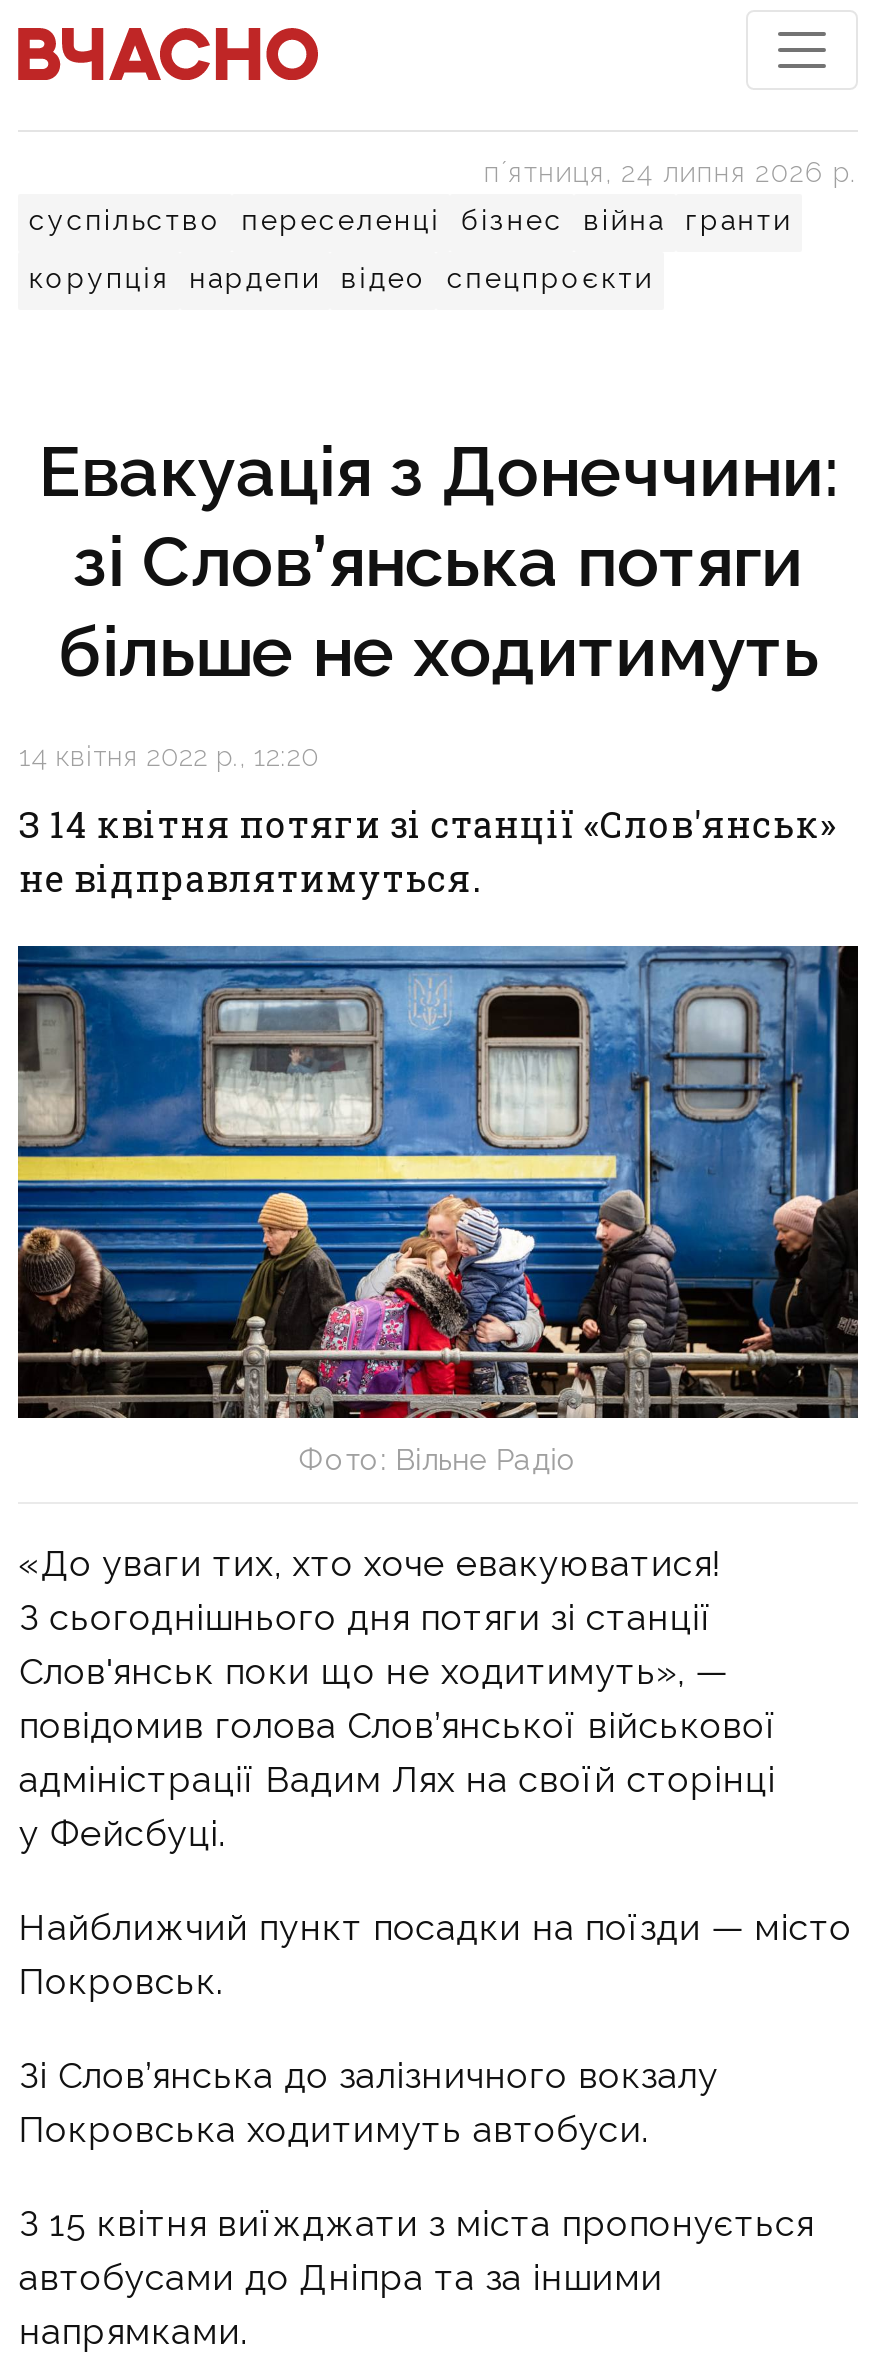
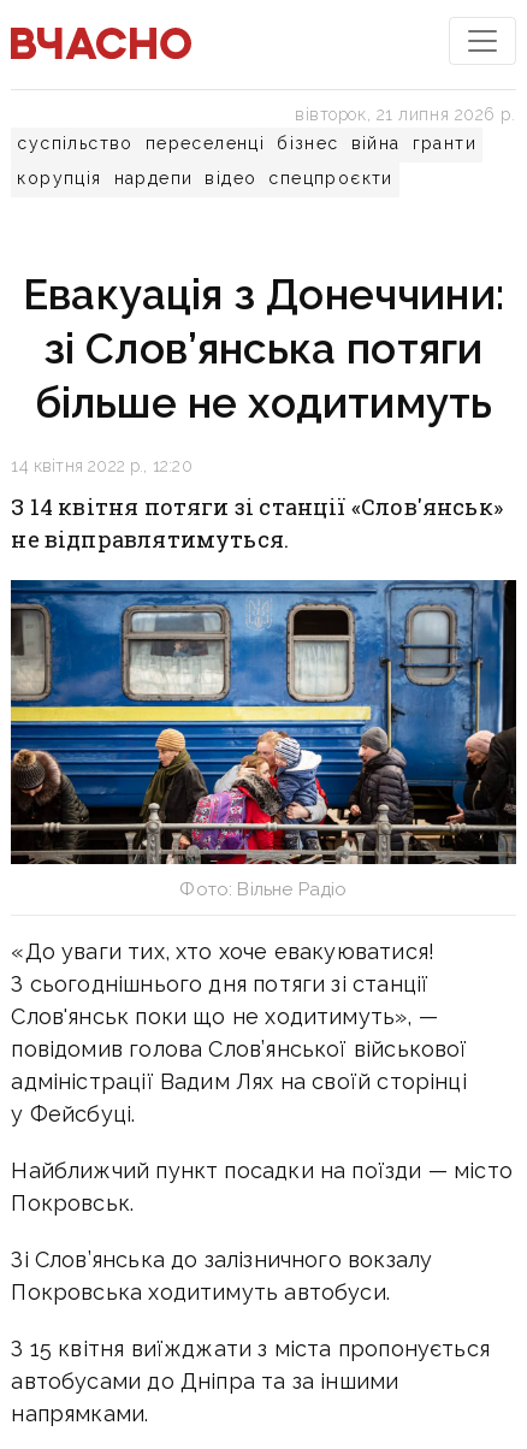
- пʼятниця, 24 липня 2026 р.
+ вівторок, 21 липня 2026 р.
